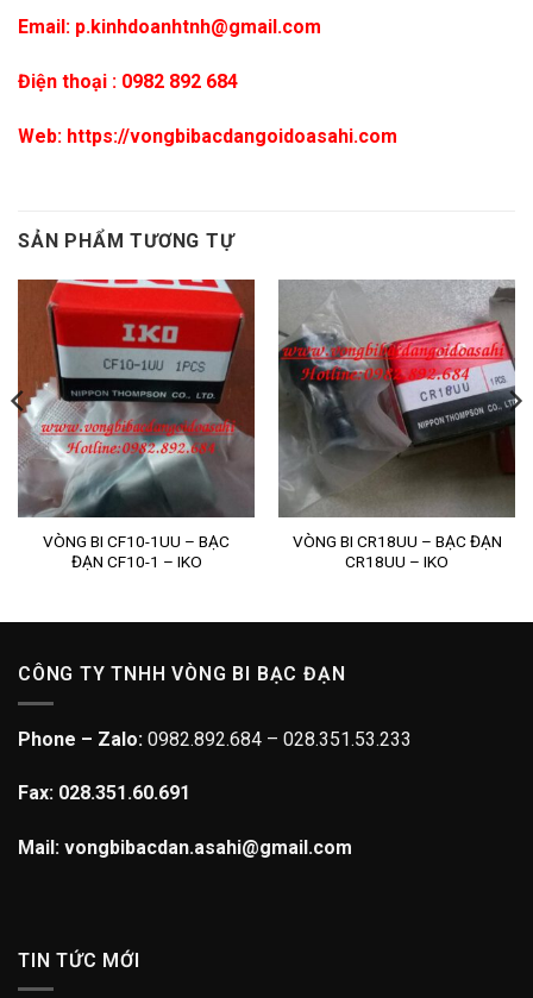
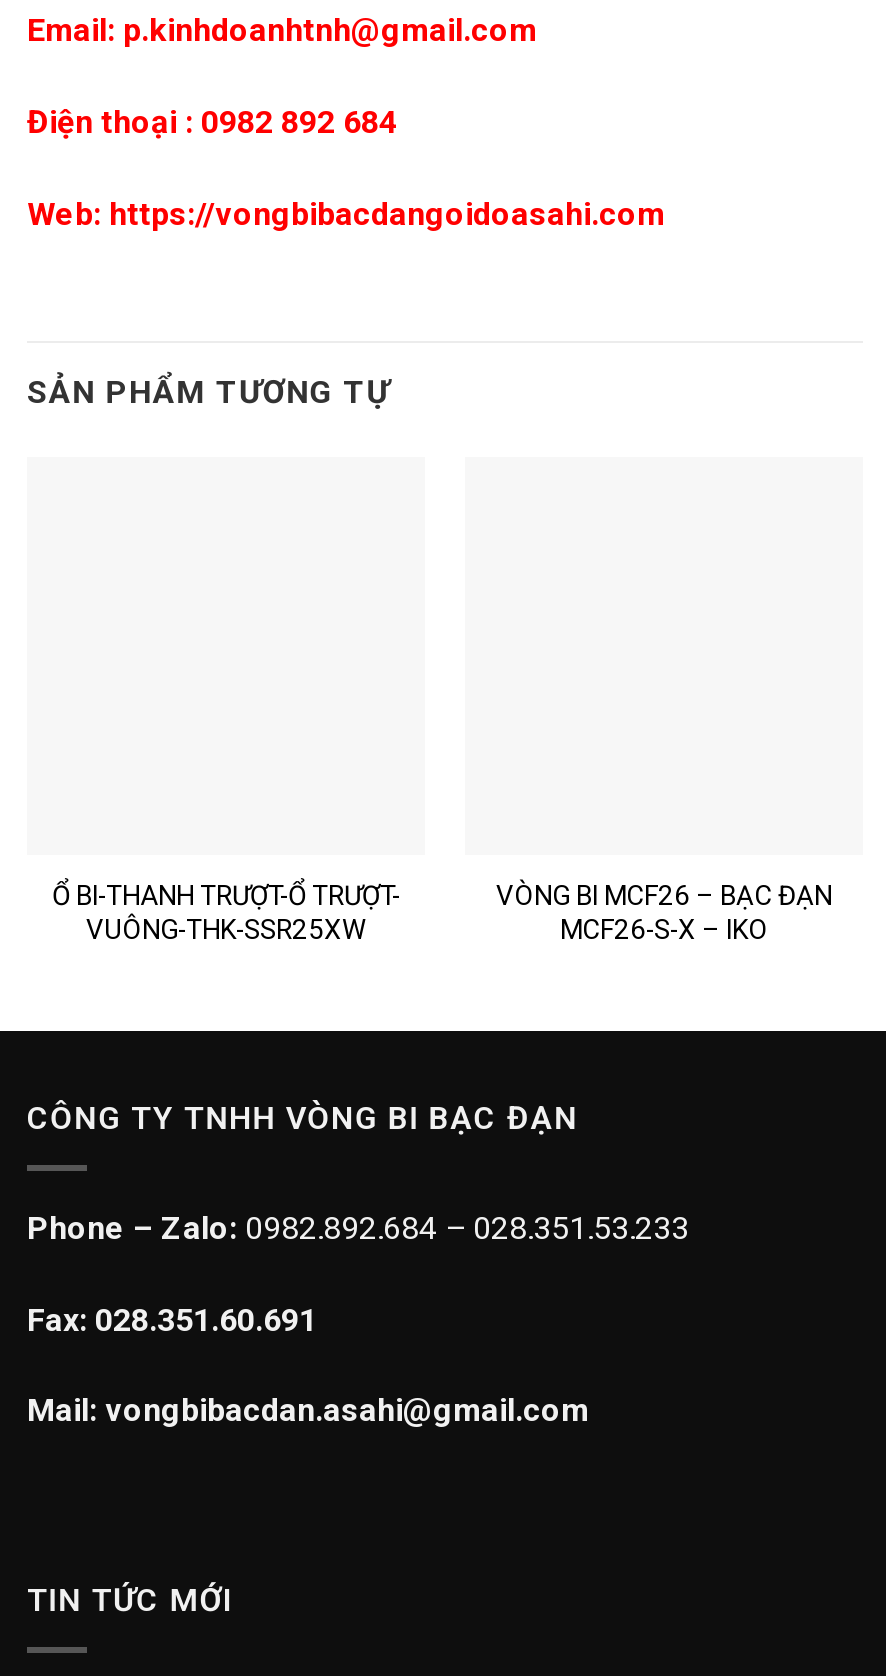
- [image]

- [image]

- VÒNG BI CF10-1UU – BẠC
- ĐẠN CF10-1 – IKO
+ Ổ BI-THANH TRƯỢT-Ổ TRƯỢT-
+ VUÔNG-THK-SSR25XW

- VÒNG BI CR18UU – BẠC ĐẠN
- CR18UU – IKO
+ VÒNG BI MCF26 – BẠC ĐẠN
+ MCF26-S-X – IKO
